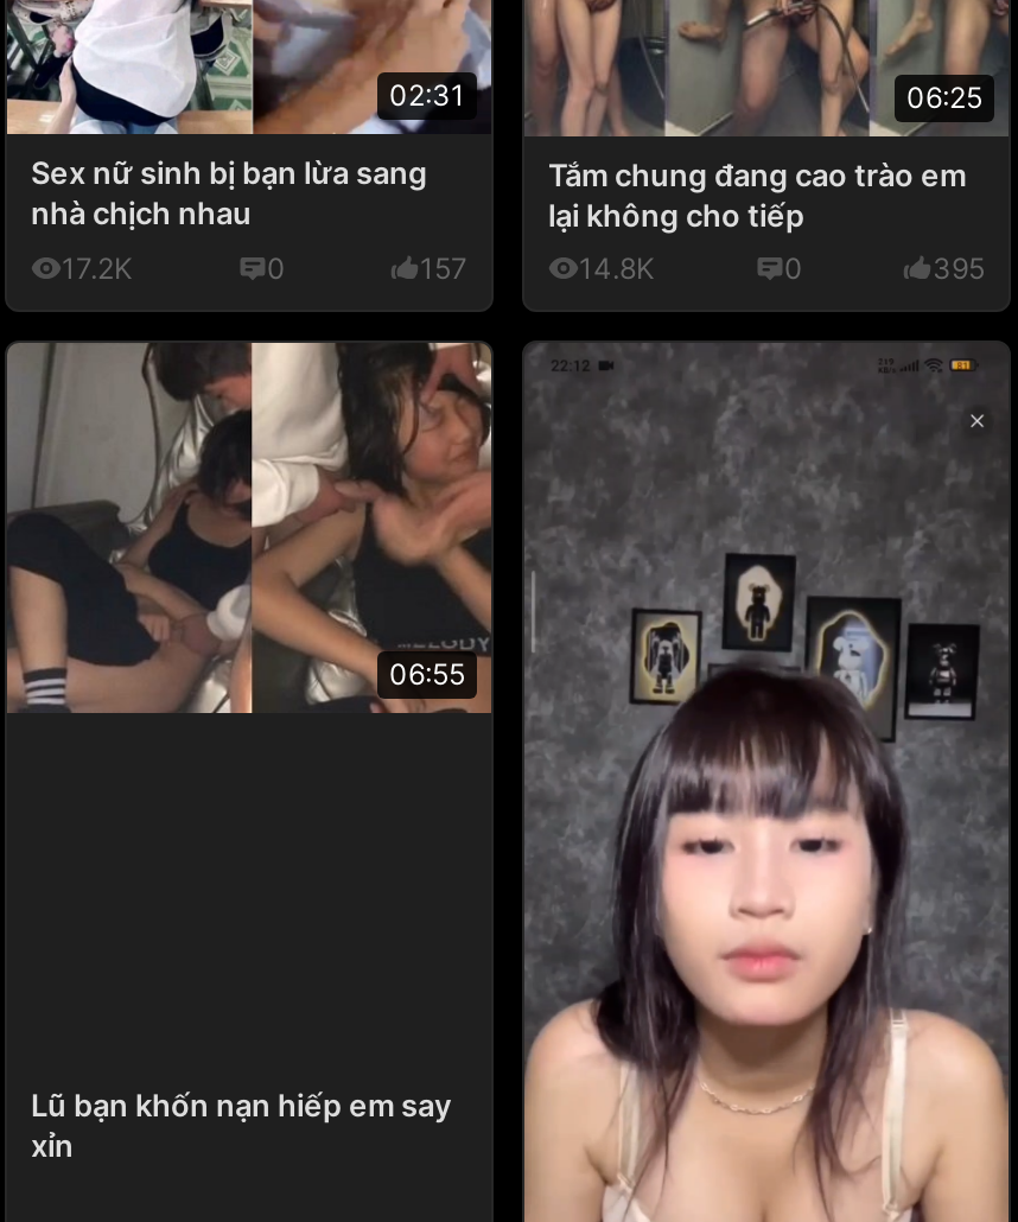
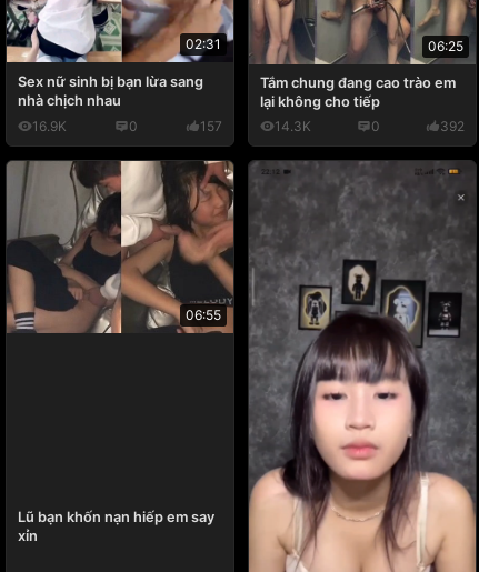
- 17.2K
+ 16.9K

- 14.8K
+ 14.3K

- 395
+ 392
